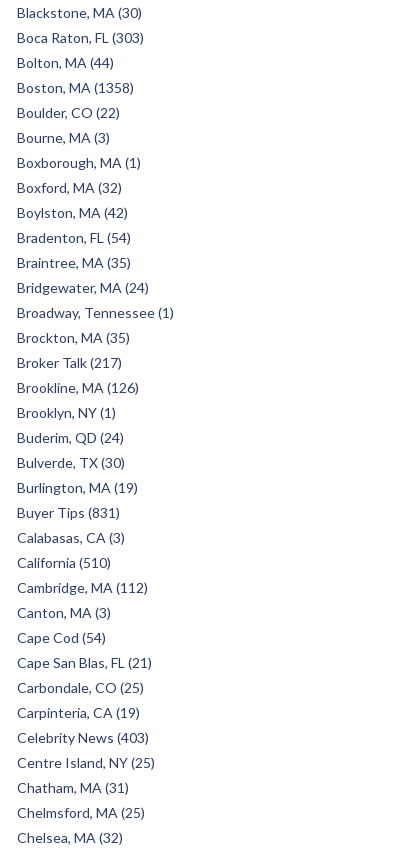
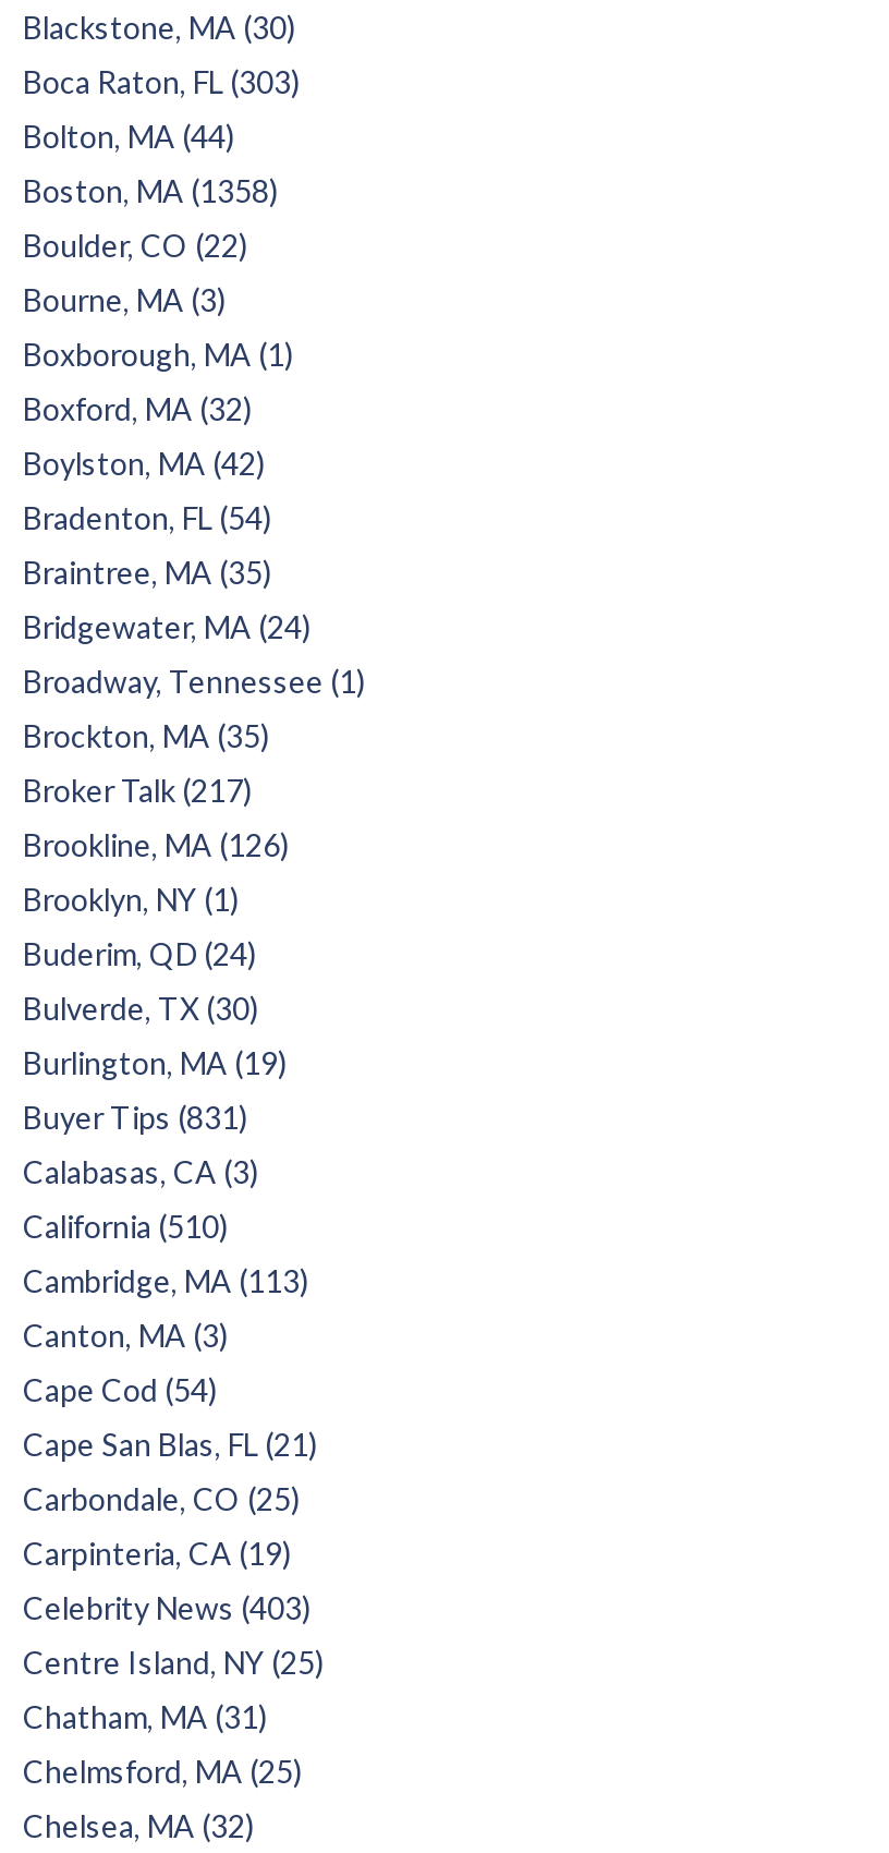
- Cambridge, MA (112)
+ Cambridge, MA (113)
